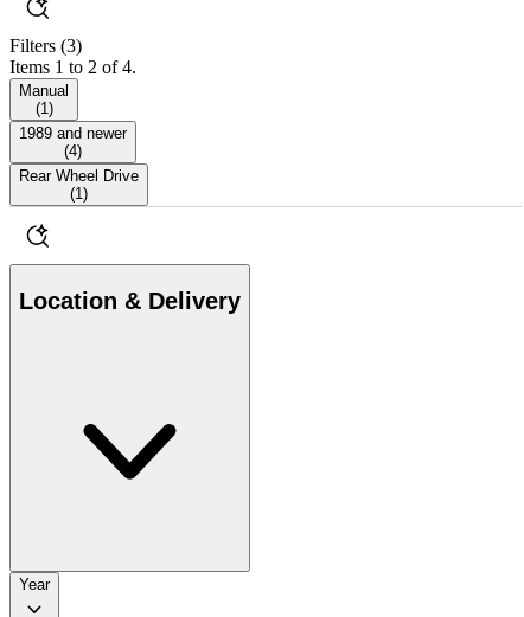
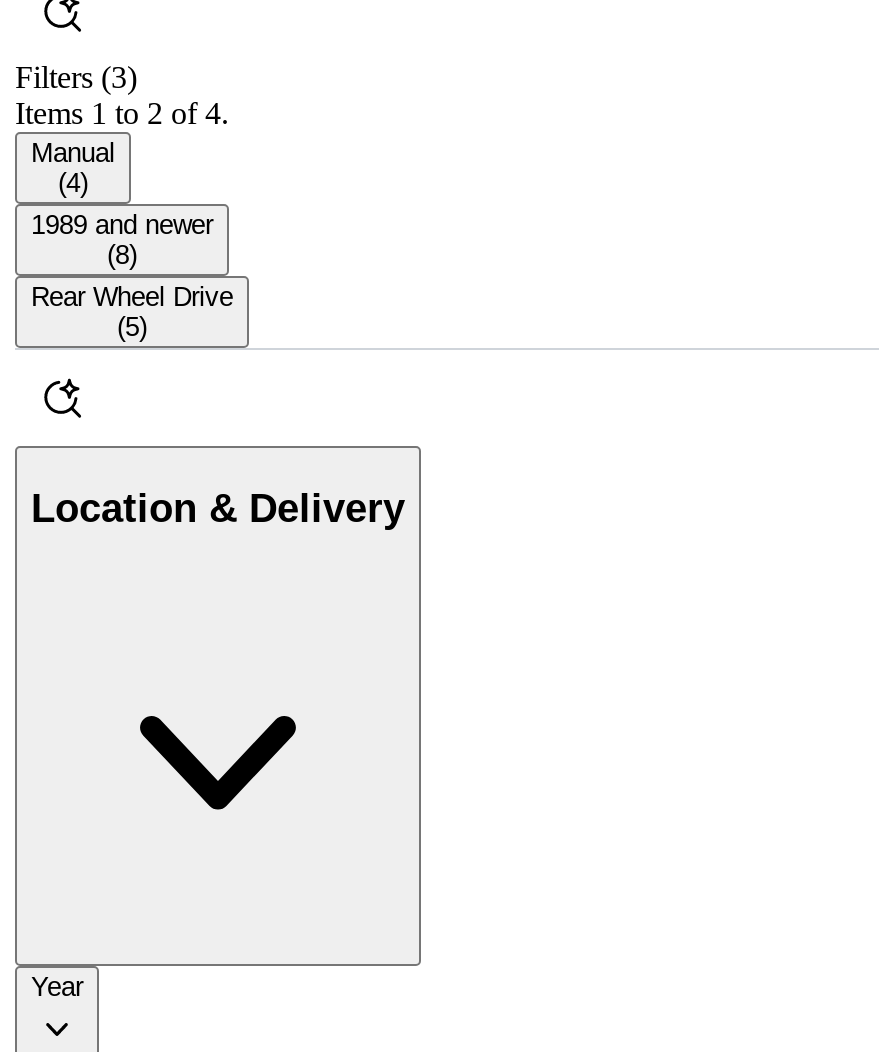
- (1)
+ (4)

- (4)
+ (8)

- (1)
+ (5)
